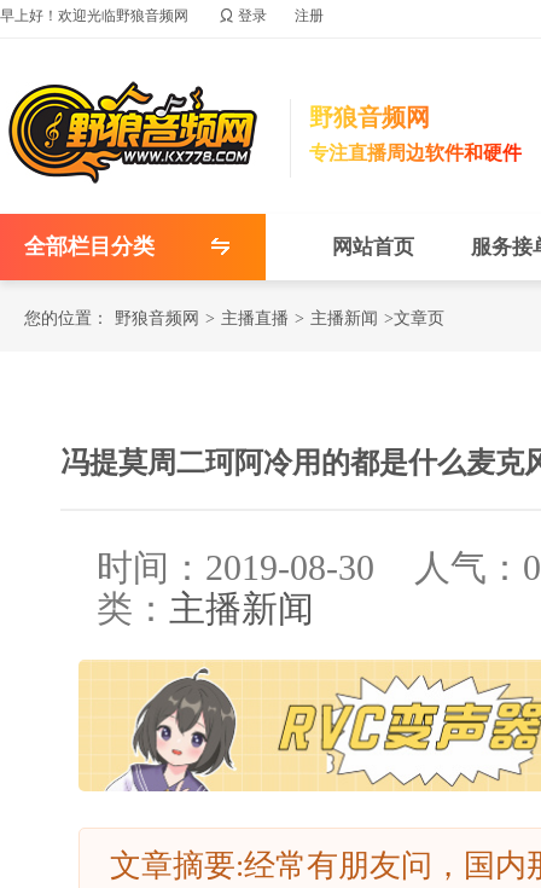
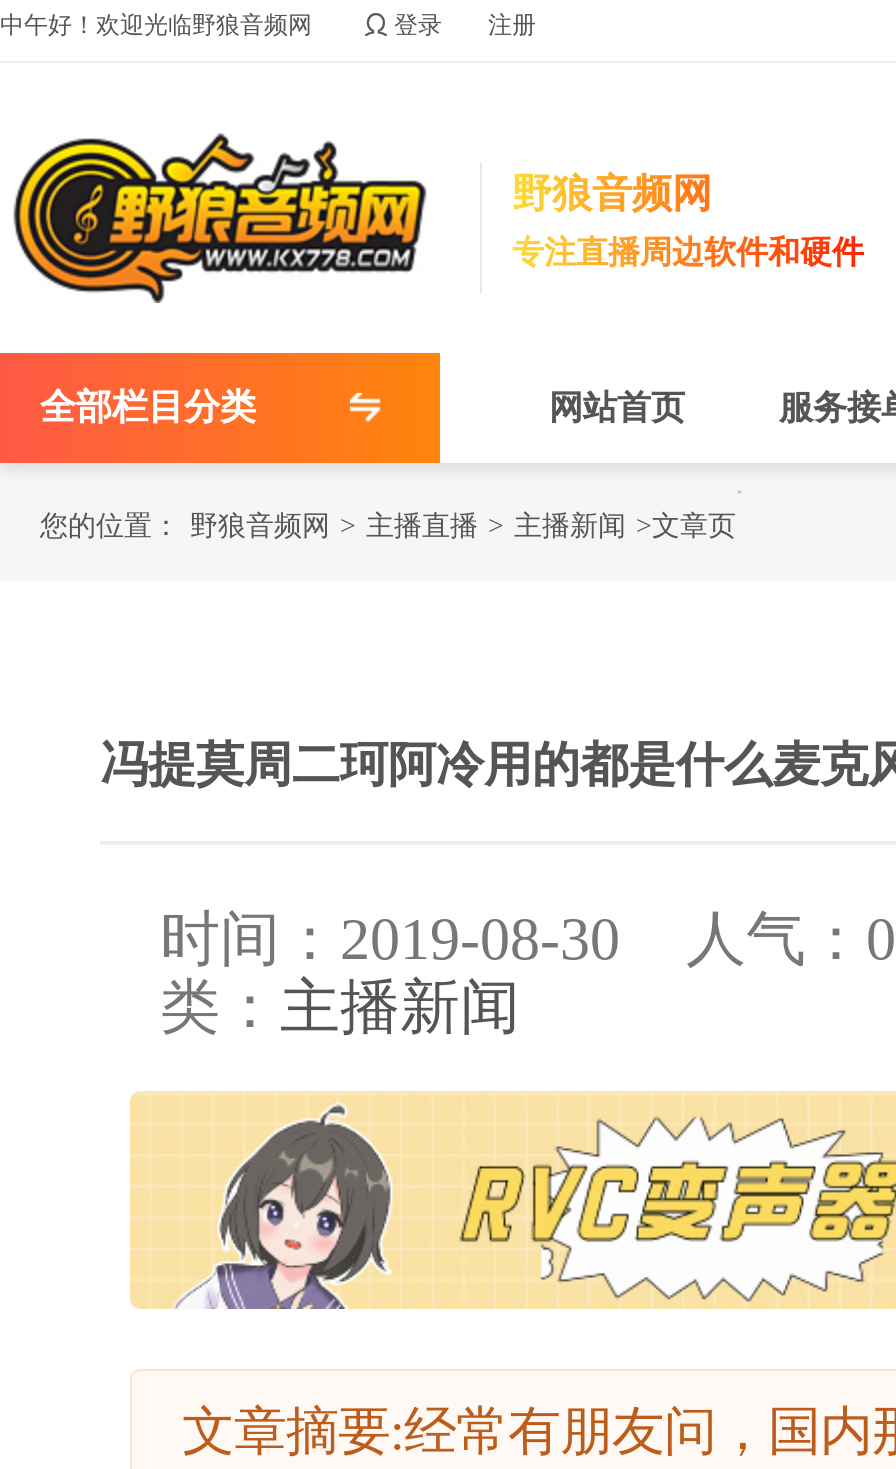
- 早上好！欢迎光临野狼音频网
+ 中午好！欢迎光临野狼音频网
